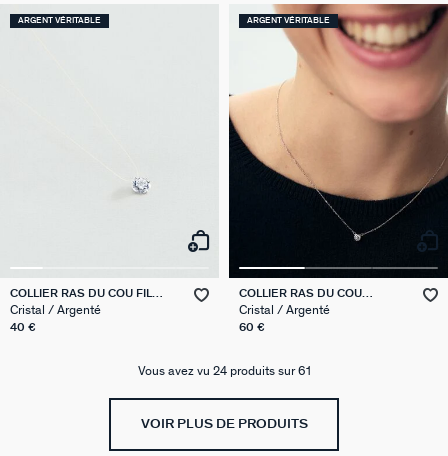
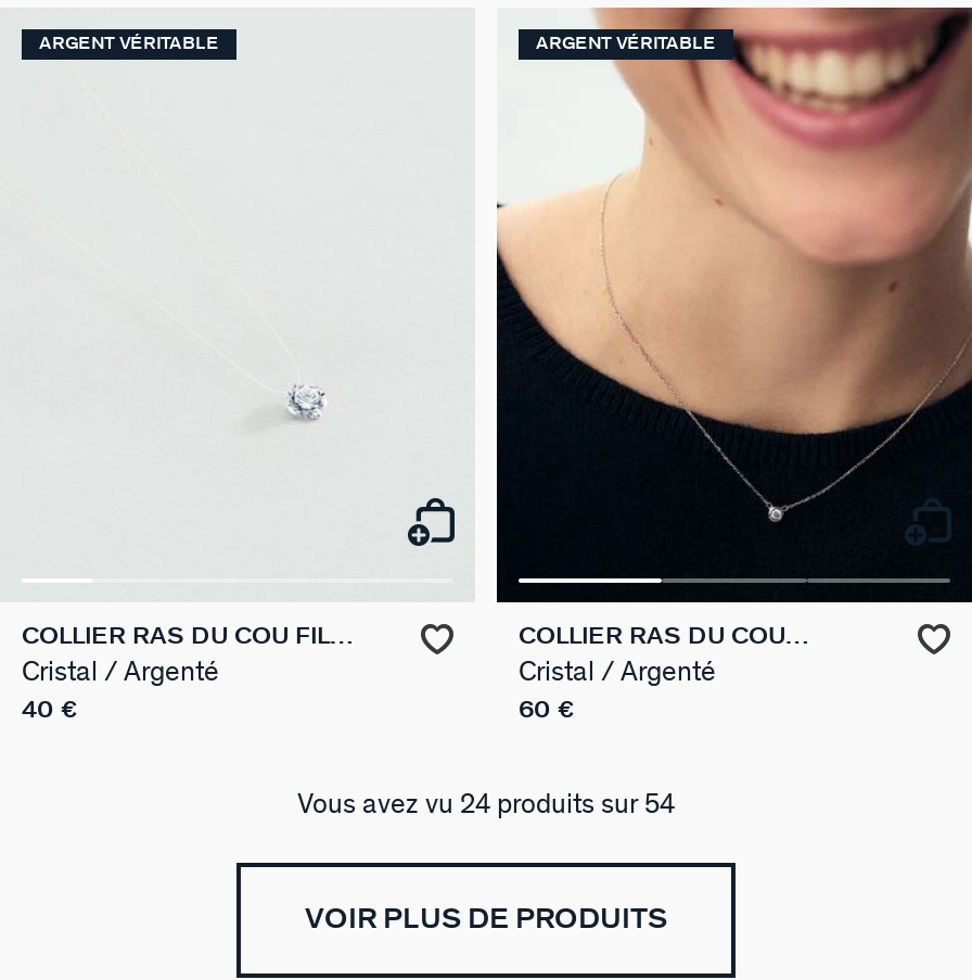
- Vous avez vu 24 produits sur 61
+ Vous avez vu 24 produits sur 54
